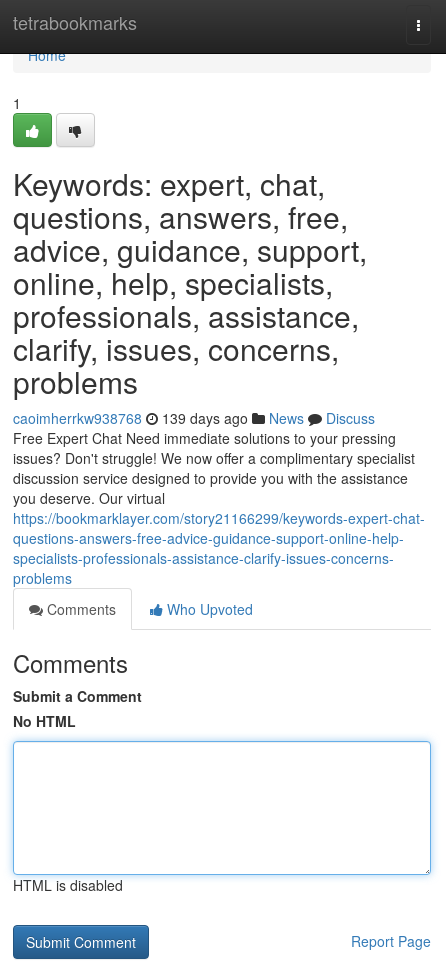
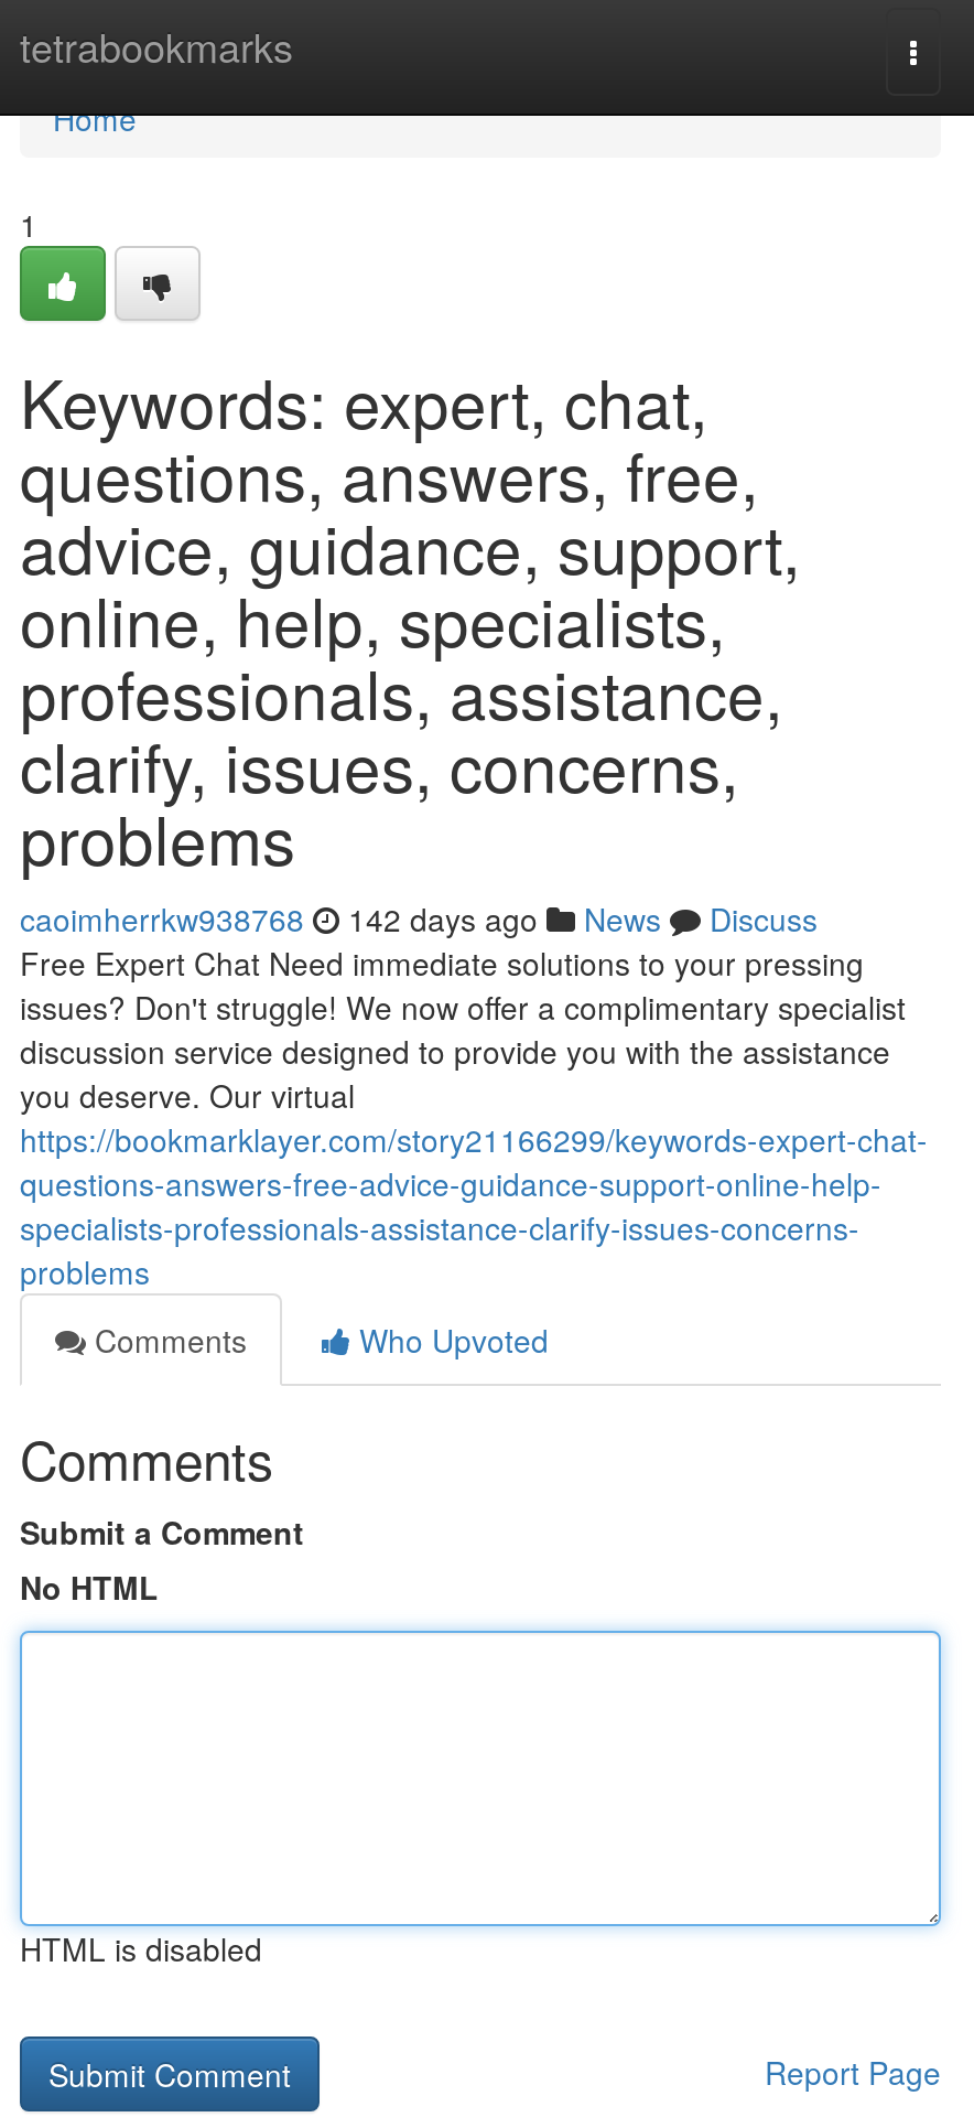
- caoimherrkw938768 139 days ago News Discuss
+ caoimherrkw938768 142 days ago News Discuss
